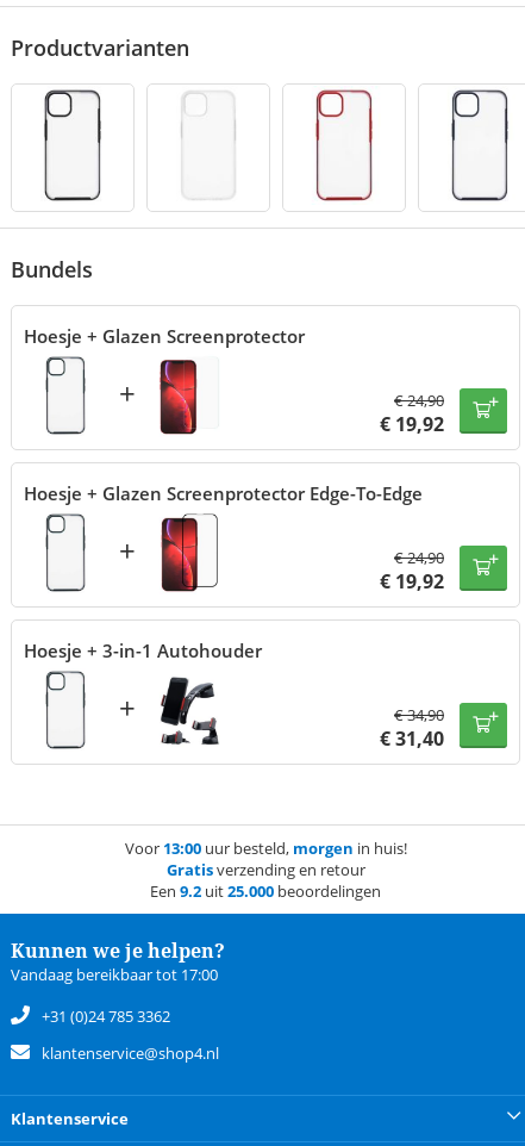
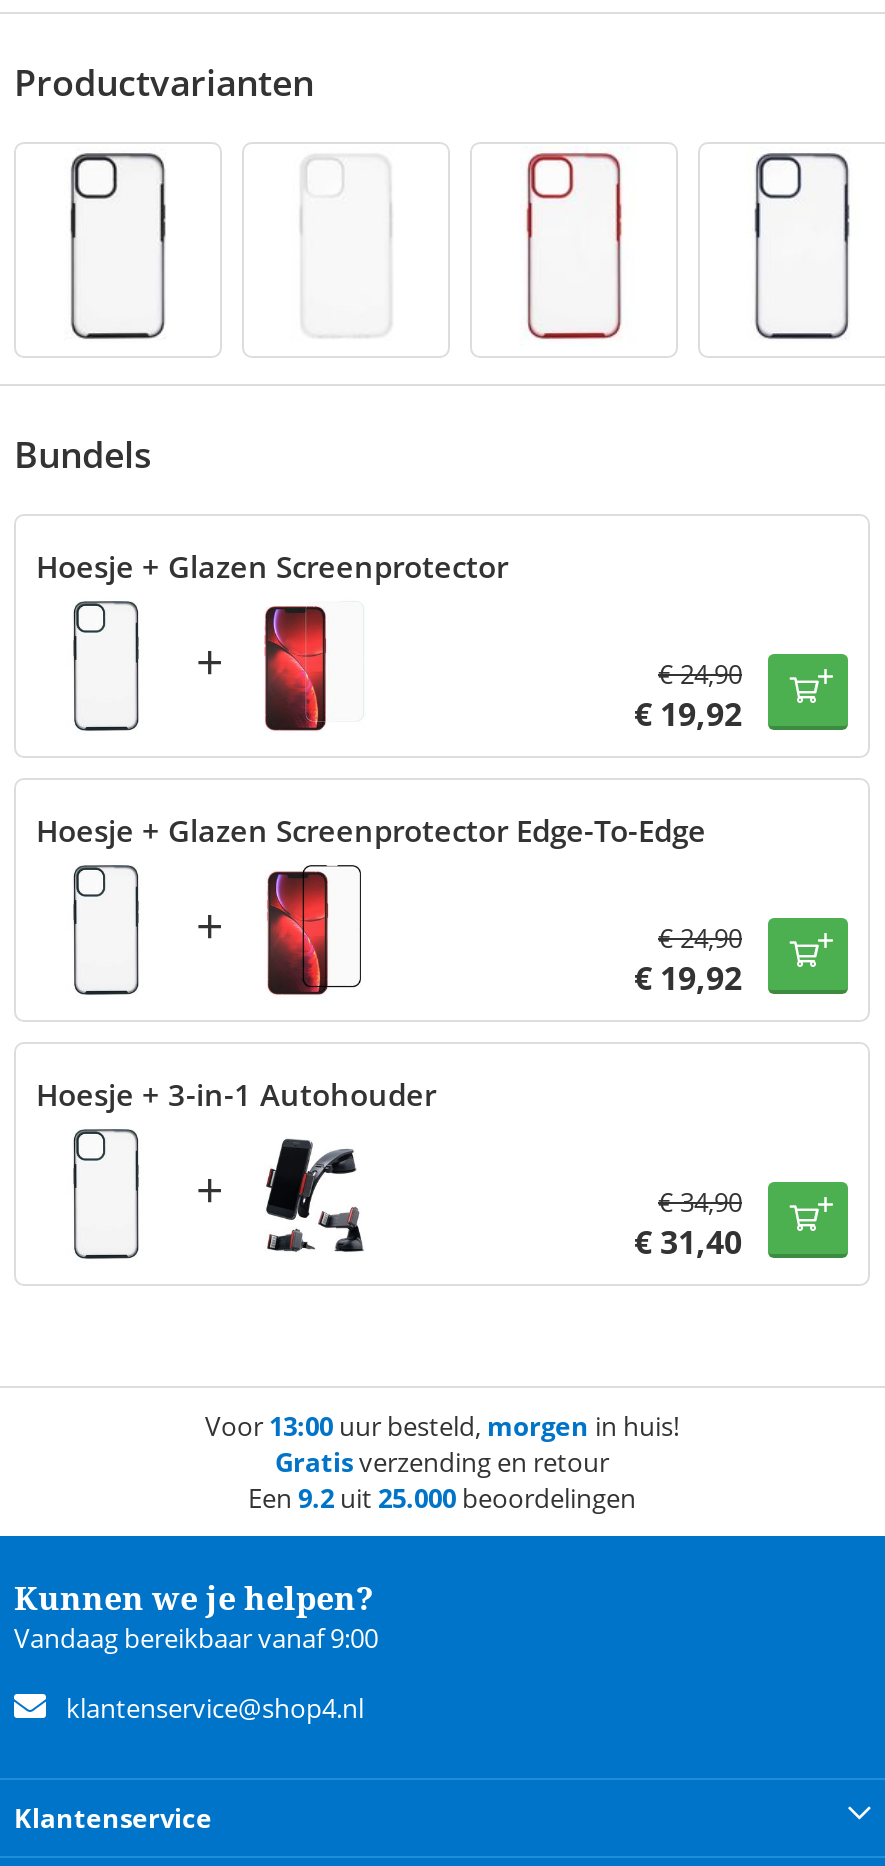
- Vandaag bereikbaar tot 17:00
- +31 (0)24 785 3362
+ Vandaag bereikbaar vanaf 9:00
